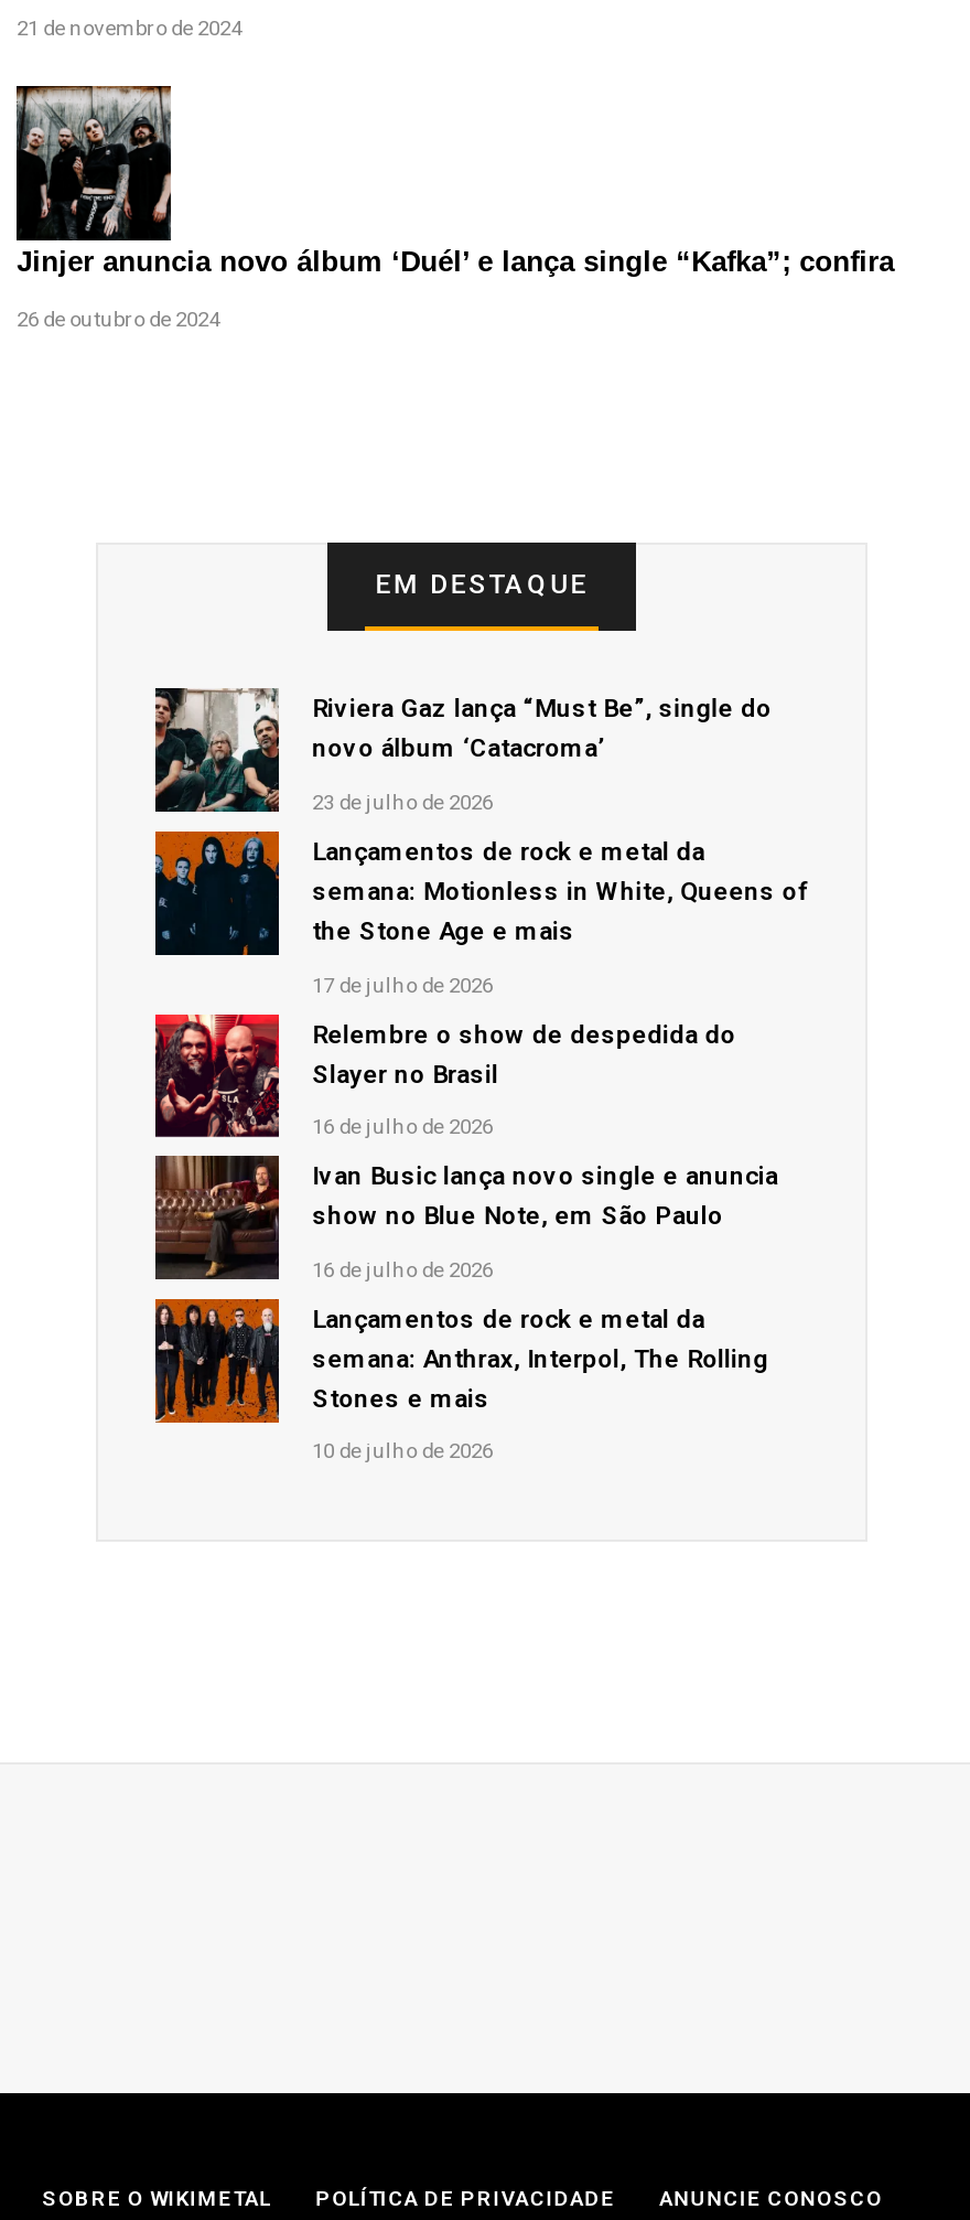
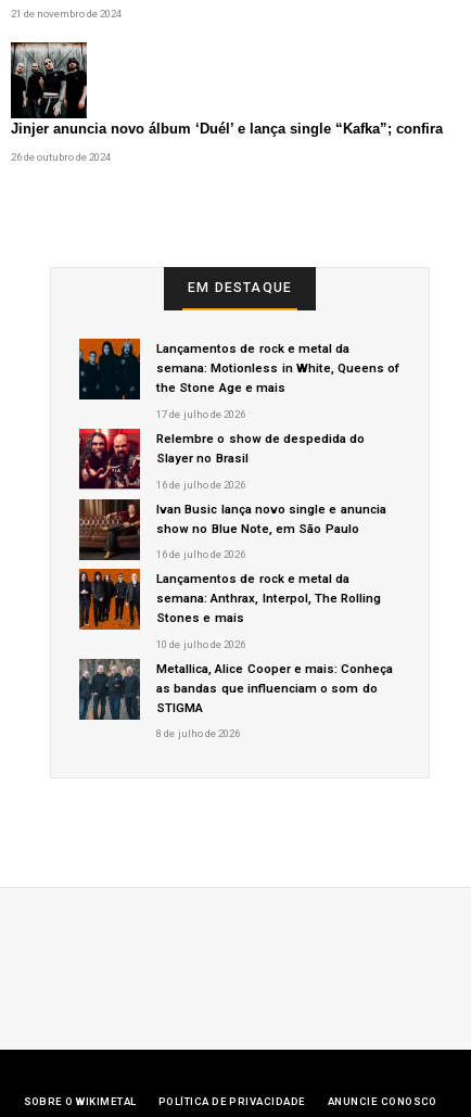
- [image]
- Riviera Gaz lança “Must Be”, single do
- novo álbum ‘Catacroma’
- 23 de julho de 2026

moved up: [image] | Lançamentos de rock e metal da | semana: Motionless in White, Queens of | ... | Stones e mais | 10 de julho de 2026

+ [image]
+ Metallica, Alice Cooper e mais: Conheça
+ as bandas que influenciam o som do
+ STIGMA
+ 8 de julho de 2026
